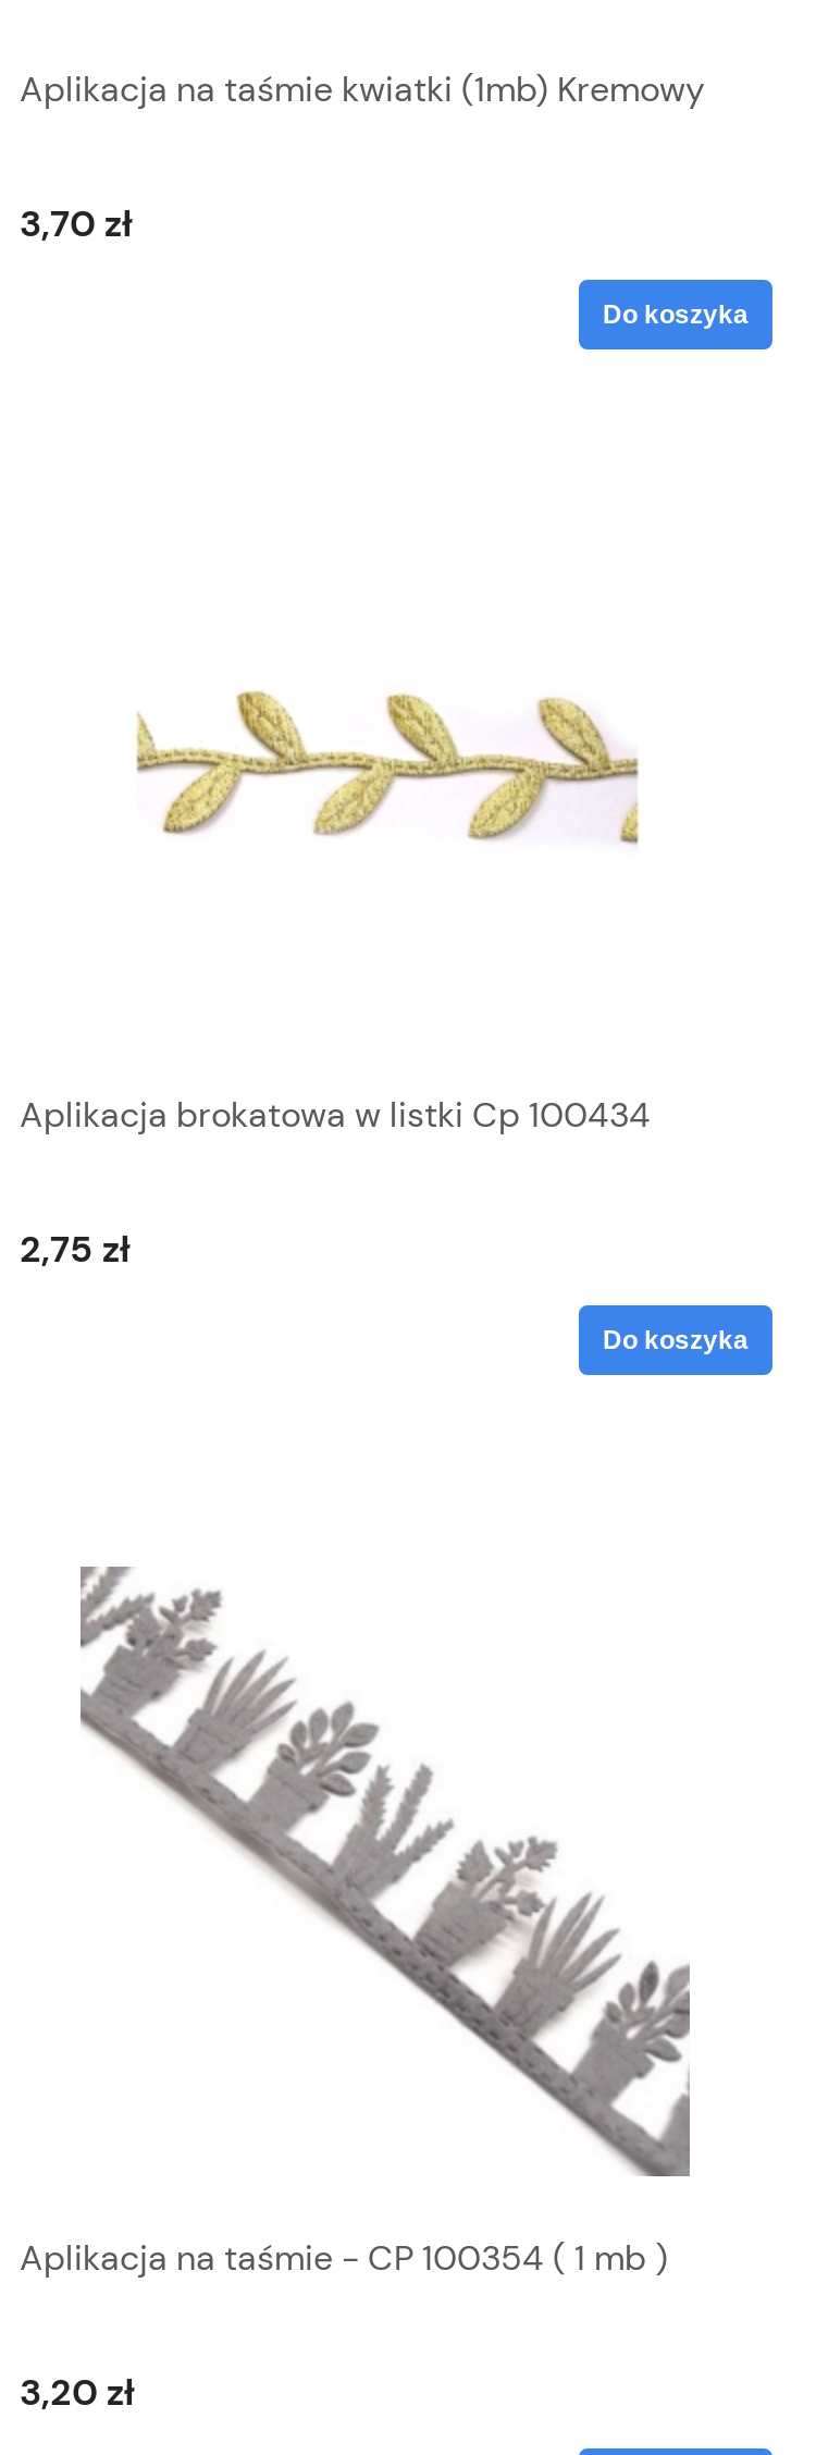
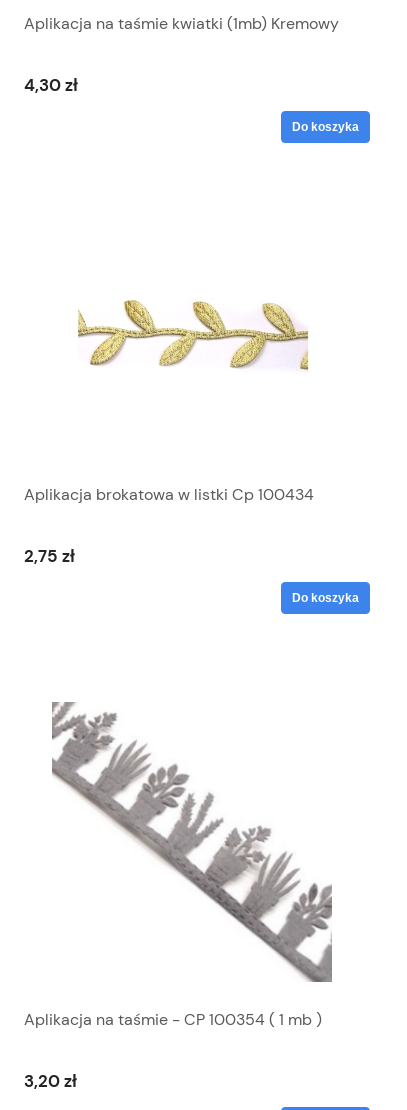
- 3,70 zł
+ 4,30 zł
